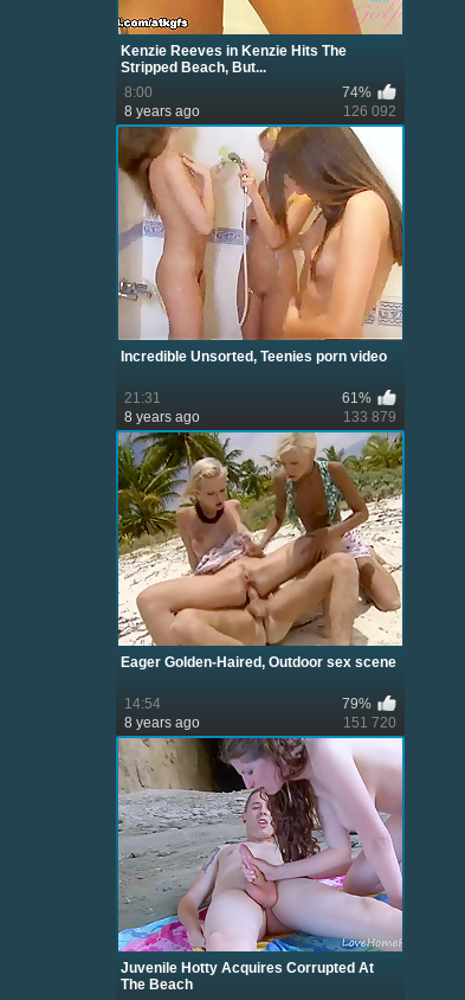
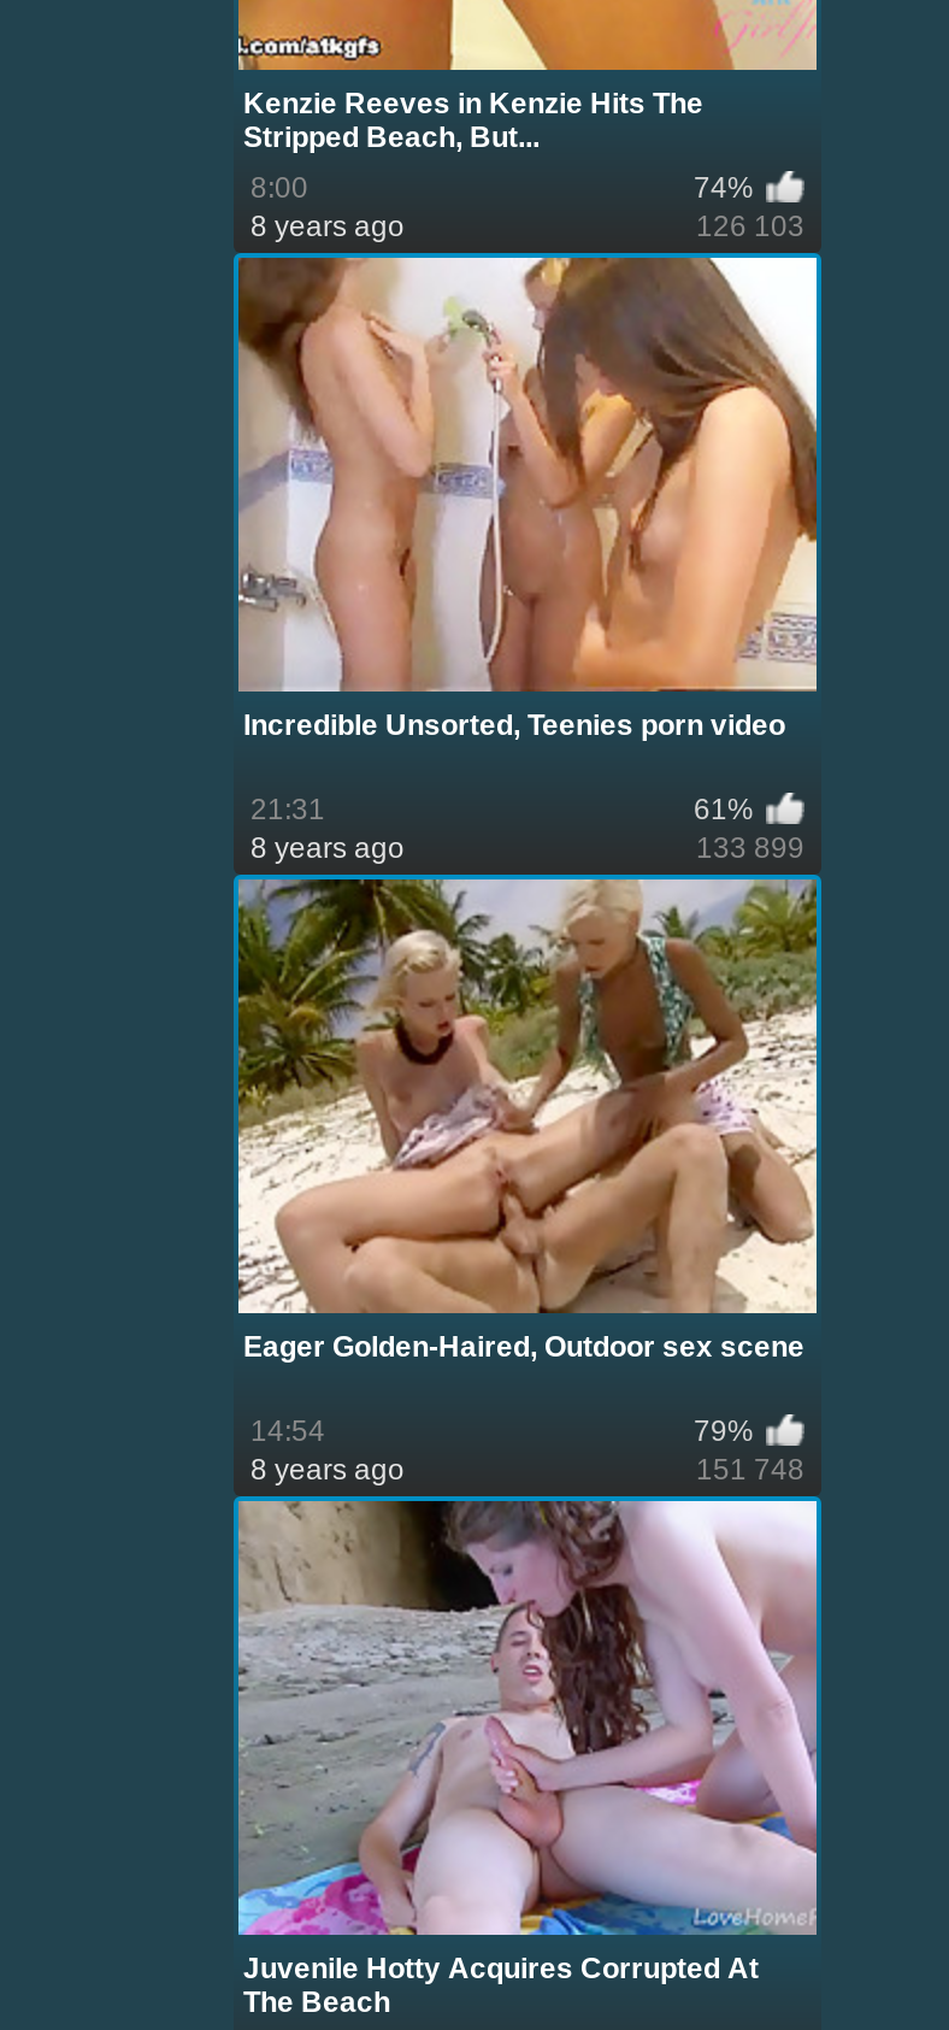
- 126 092
+ 126 103

- 133 879
+ 133 899

- 151 720
+ 151 748
